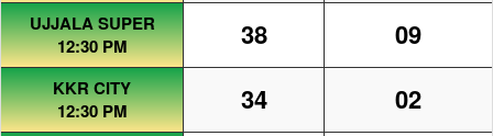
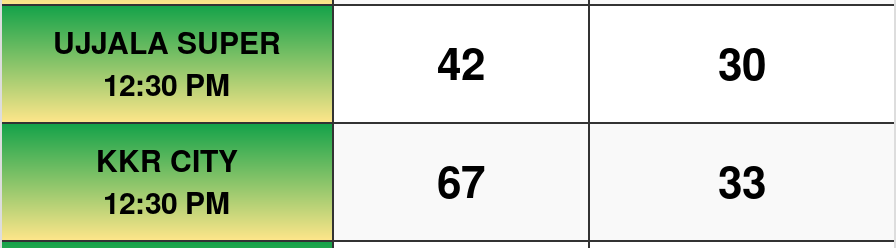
- 38
+ 42

- 09
+ 30

- 34
+ 67

- 02
+ 33
